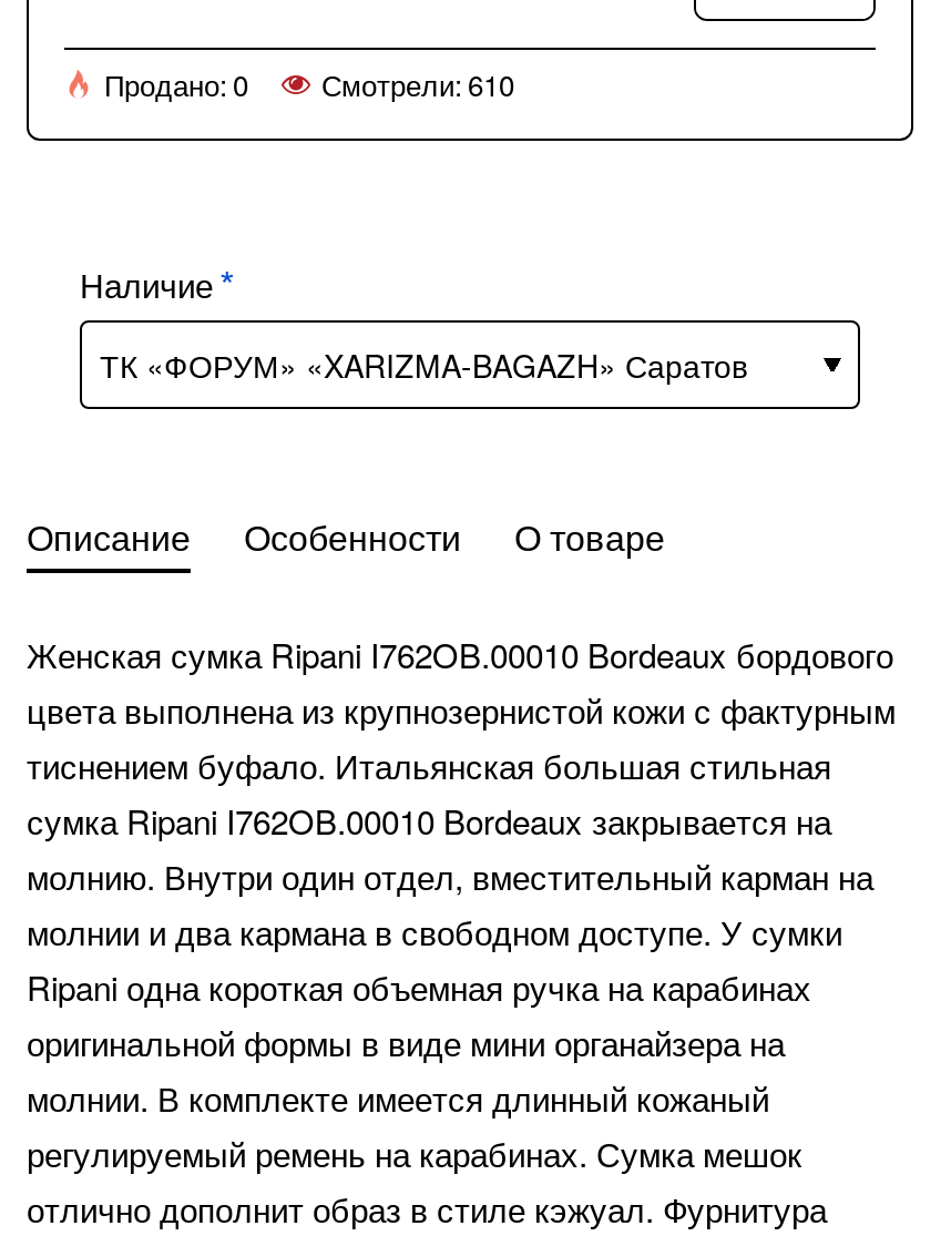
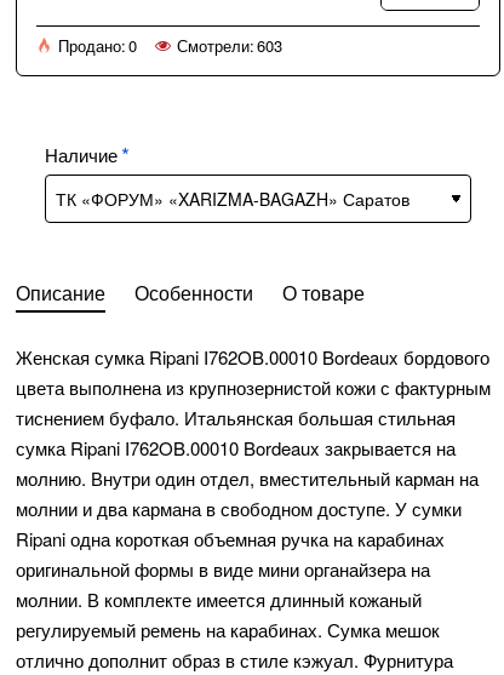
- Продано: 0 Смотрели: 610
+ Продано: 0 Смотрели: 603
